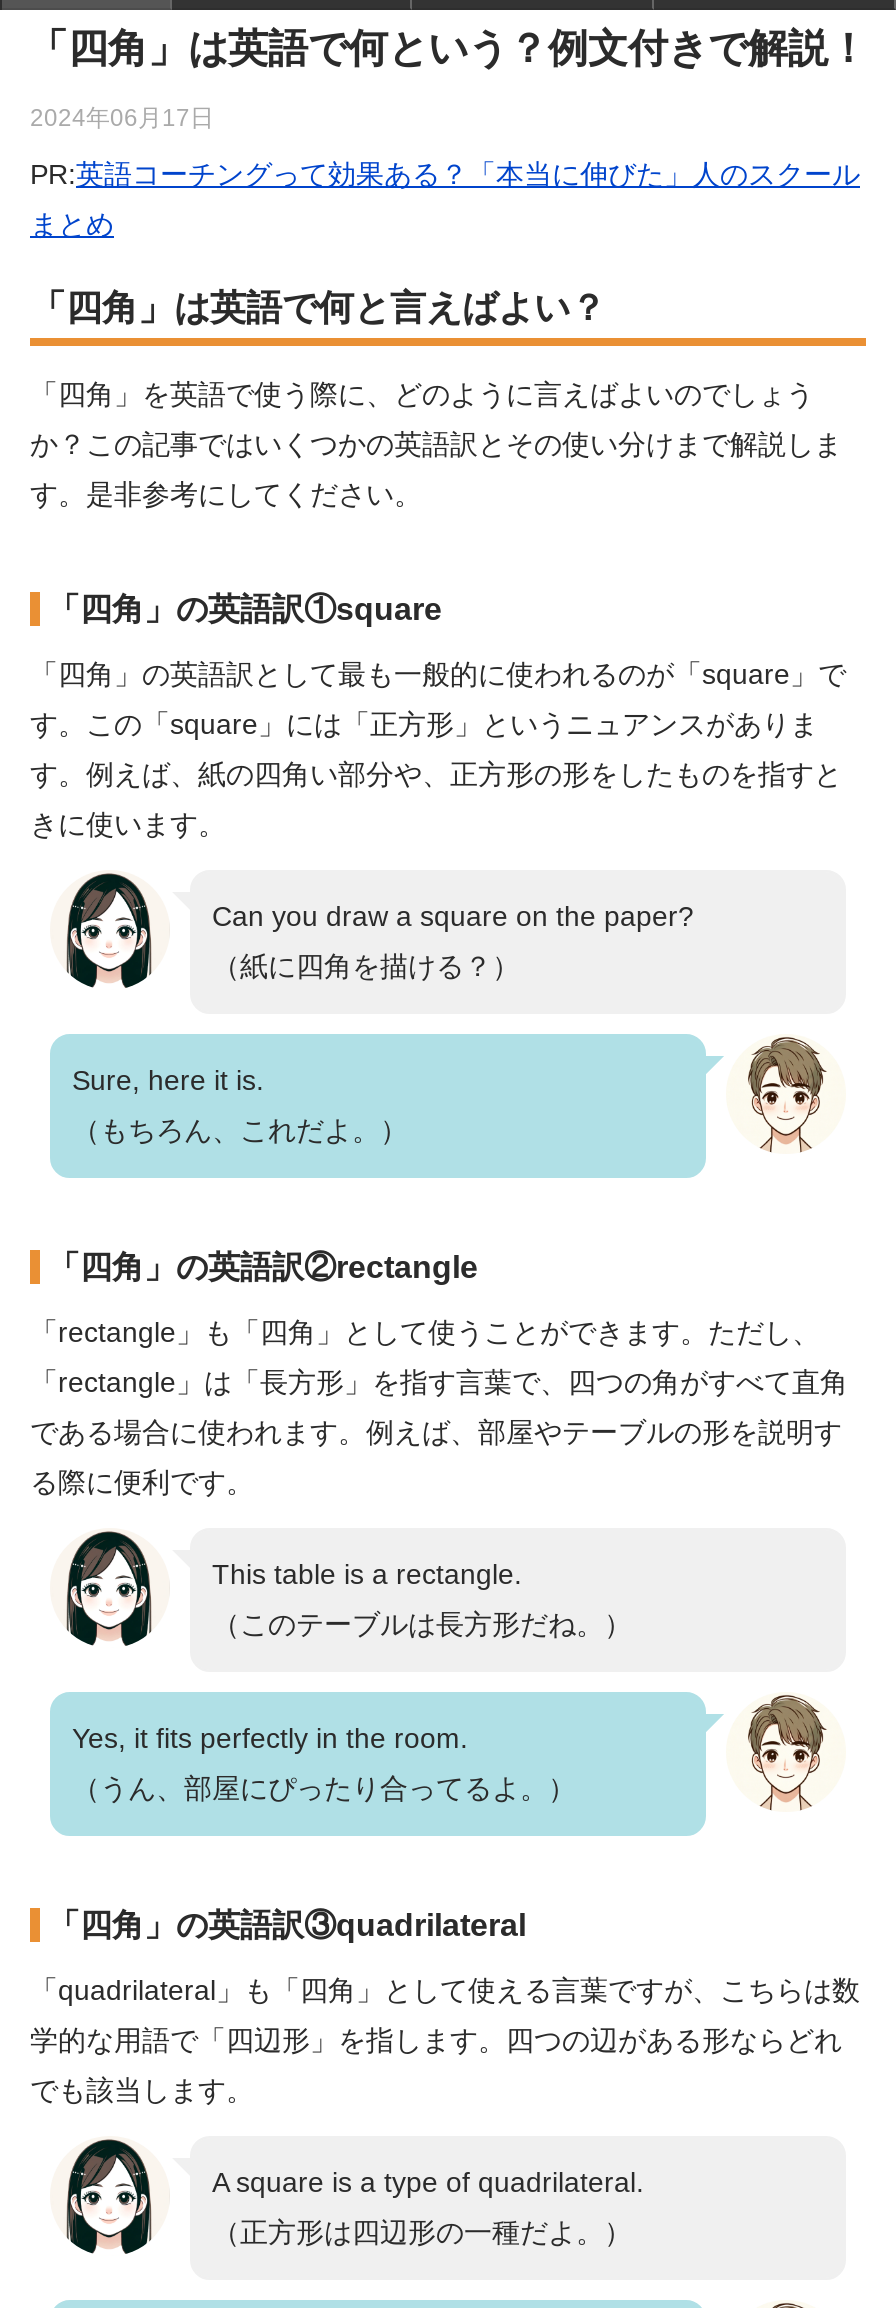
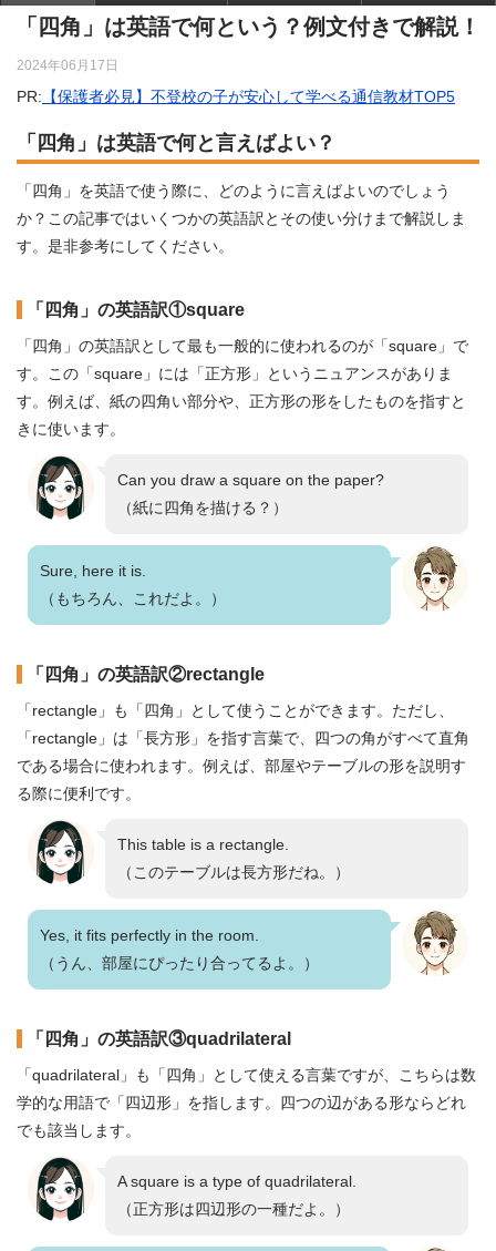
- PR:英語コーチングって効果ある？「本当に伸びた」人のスクール
- まとめ
+ PR:【保護者必見】不登校の子が安心して学べる通信教材TOP5
